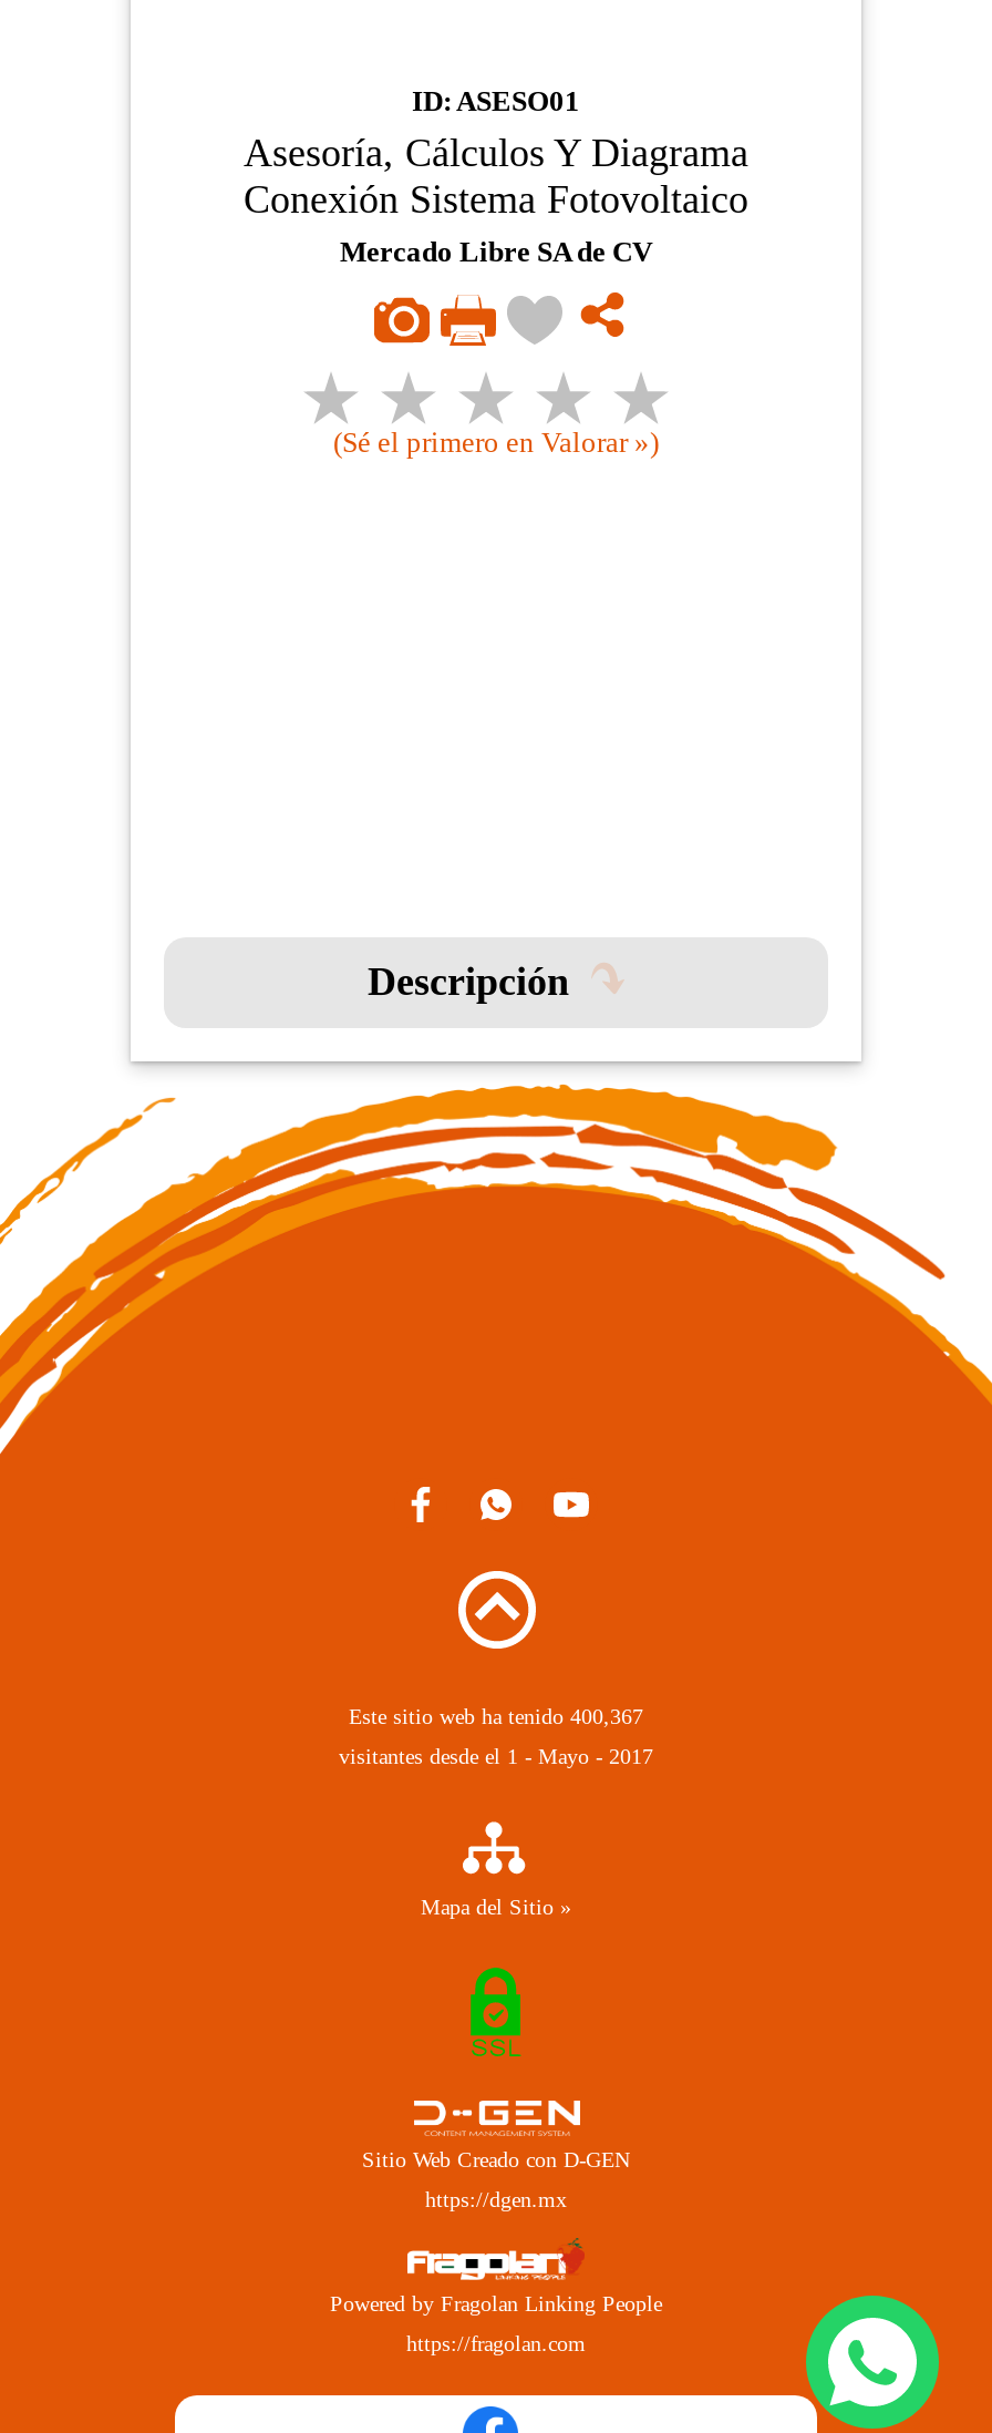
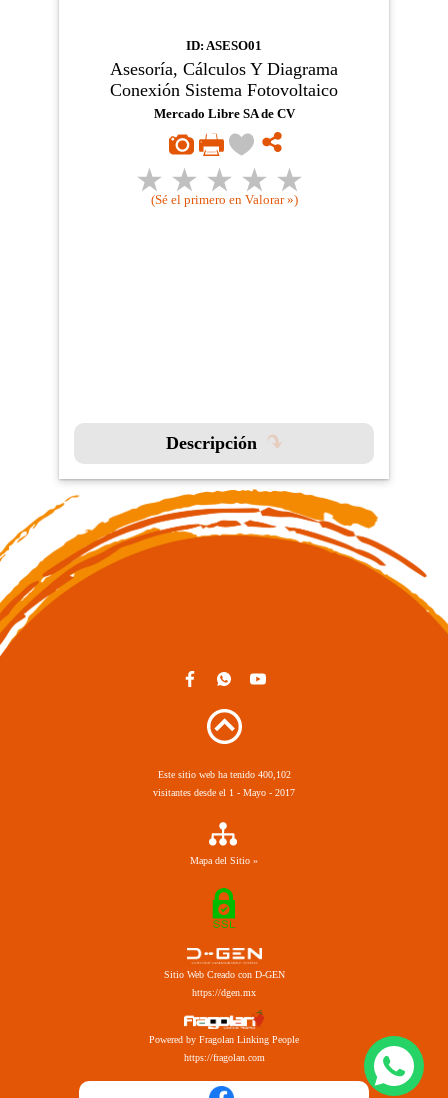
- Este sitio web ha tenido 400,367
+ Este sitio web ha tenido 400,102
